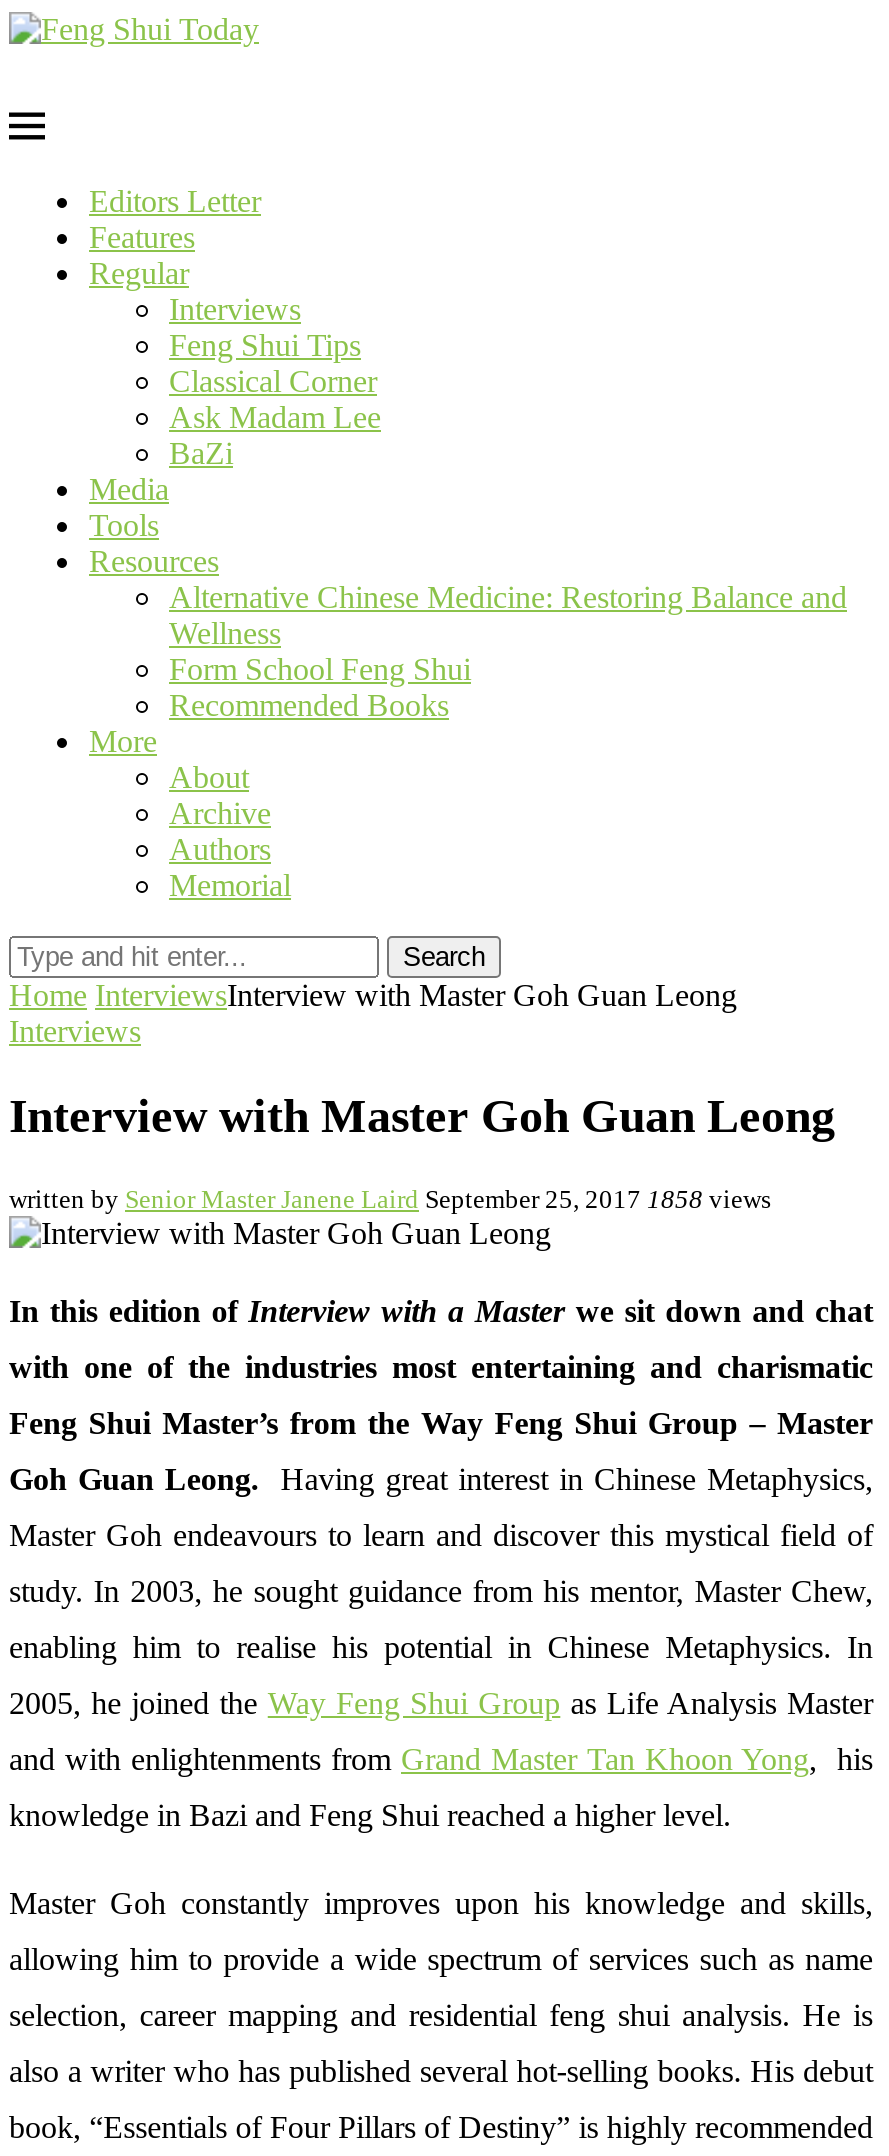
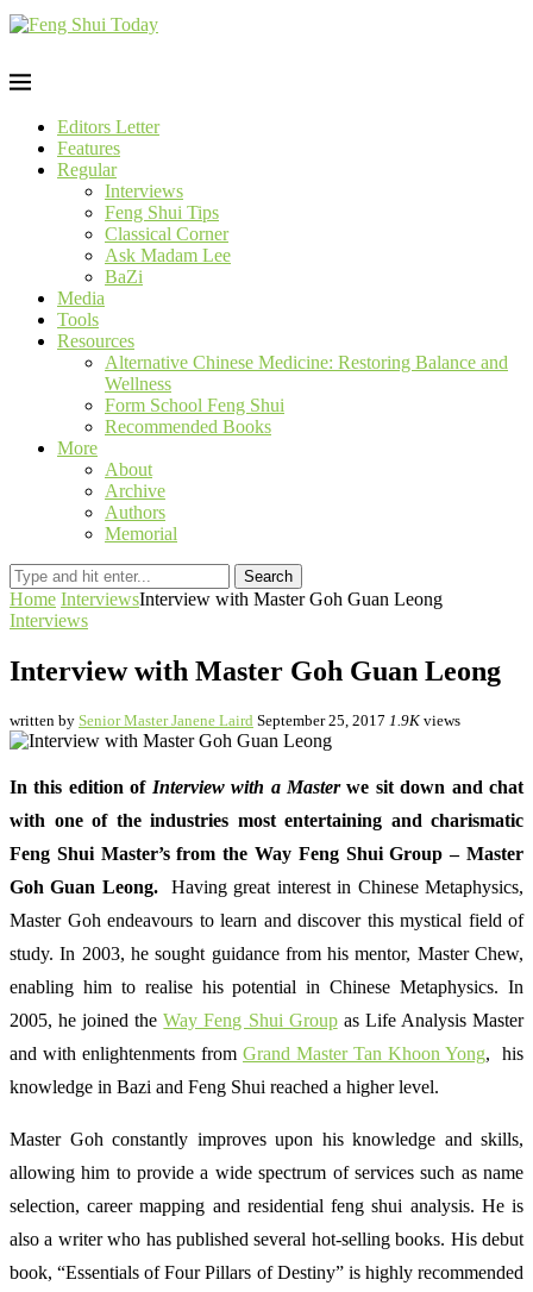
- written by Senior Master Janene Laird September 25, 2017 1858 views
+ written by Senior Master Janene Laird September 25, 2017 1.9K views
